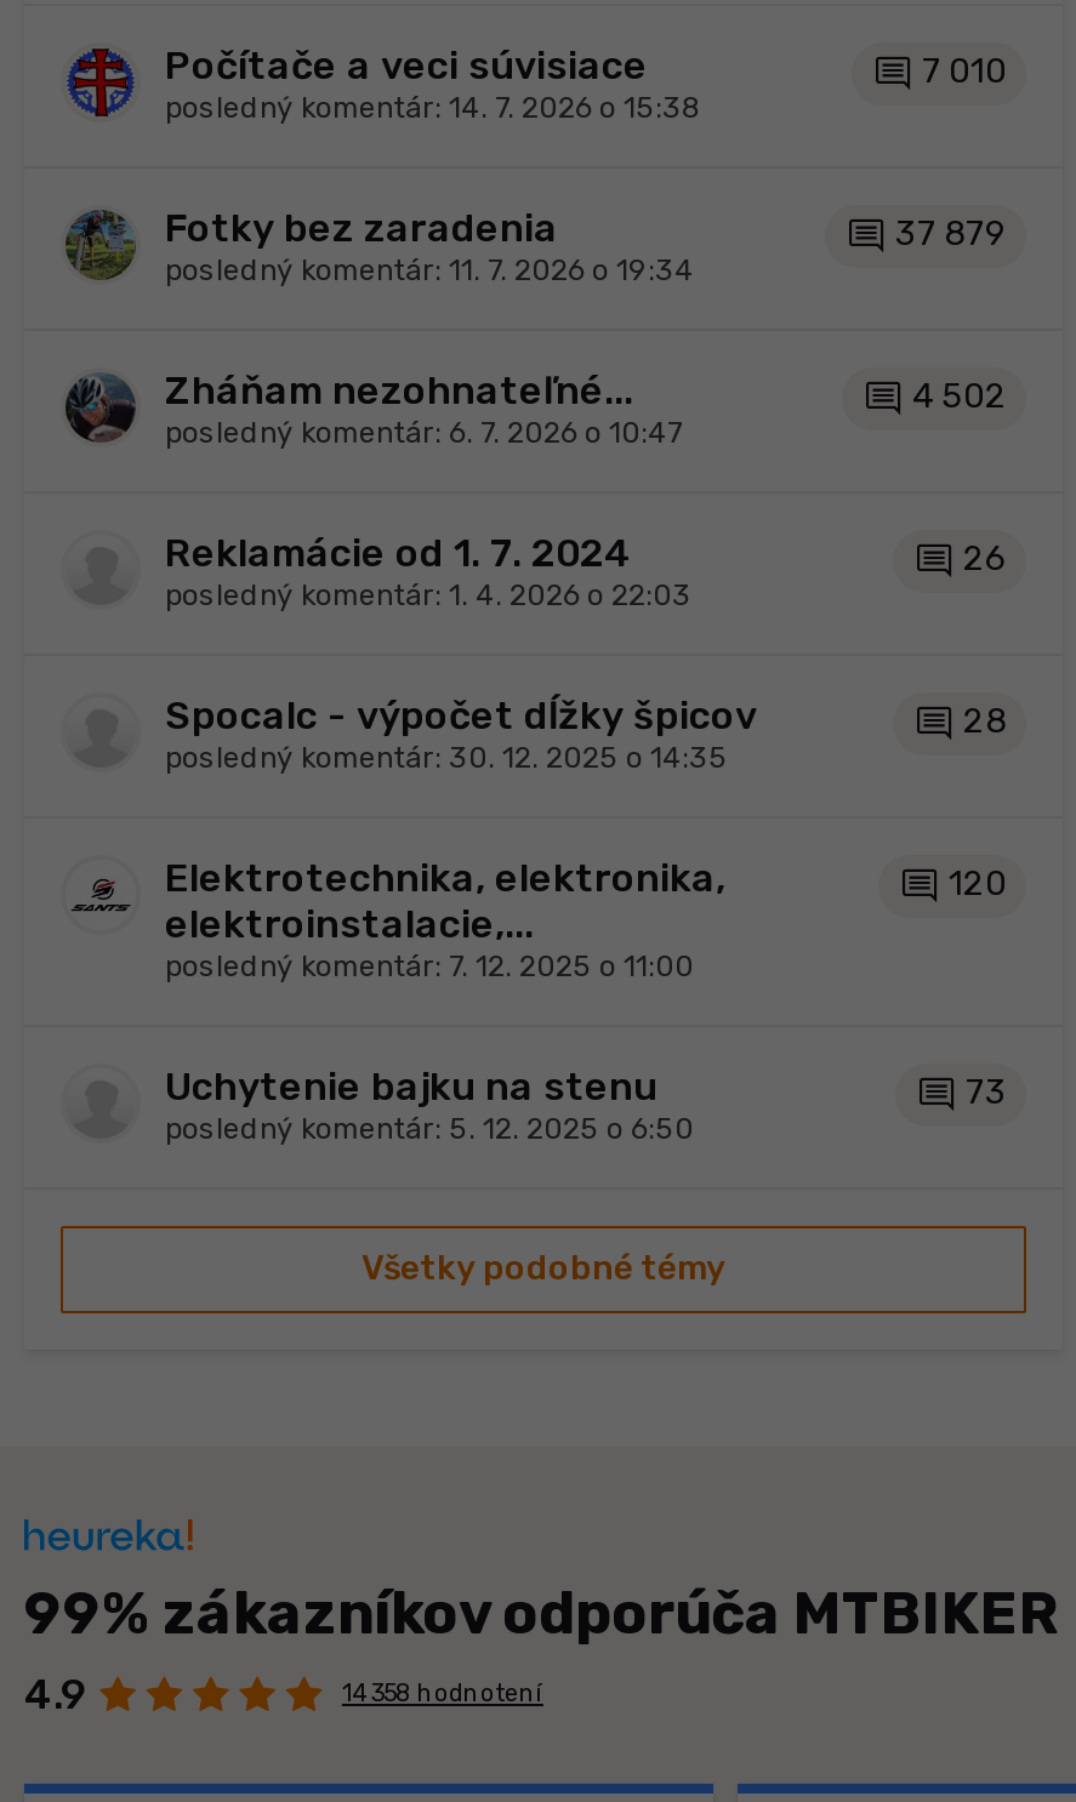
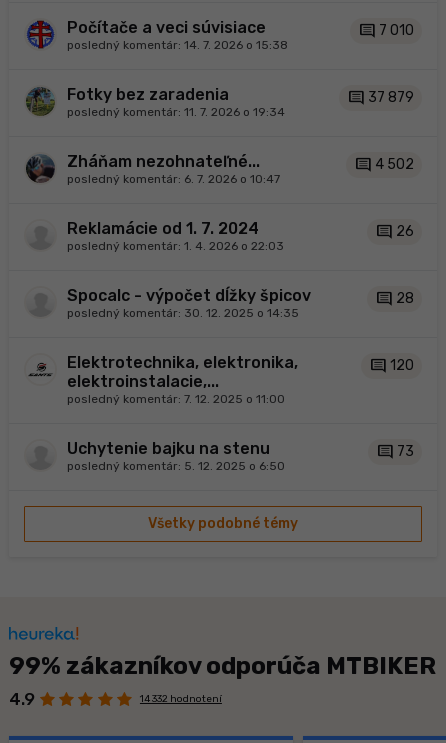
- 14 358 hodnotení
+ 14 332 hodnotení
